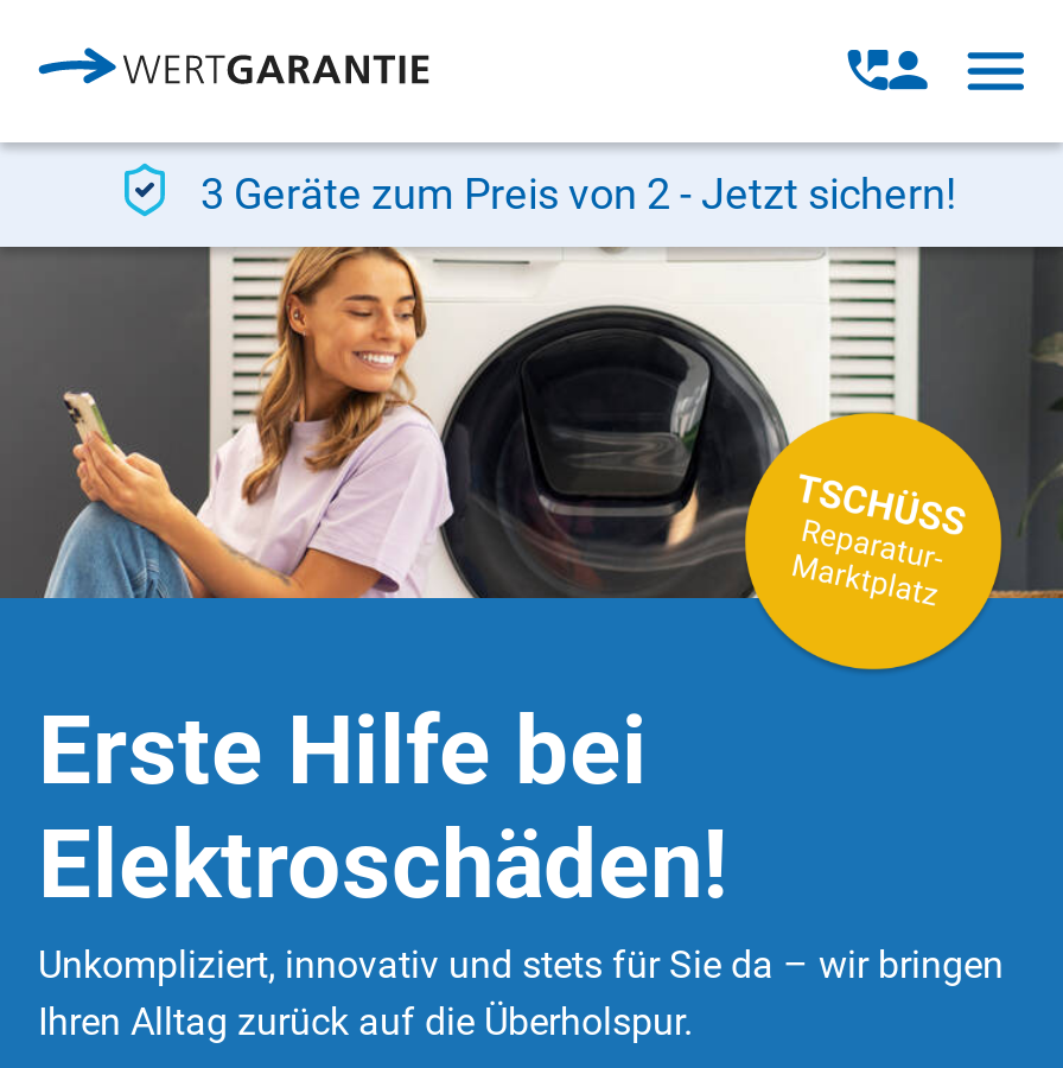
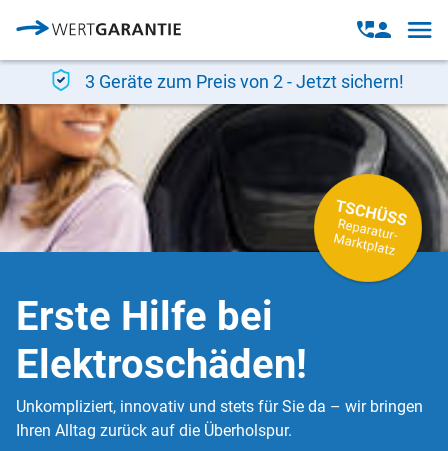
- [image]
+ [image]
